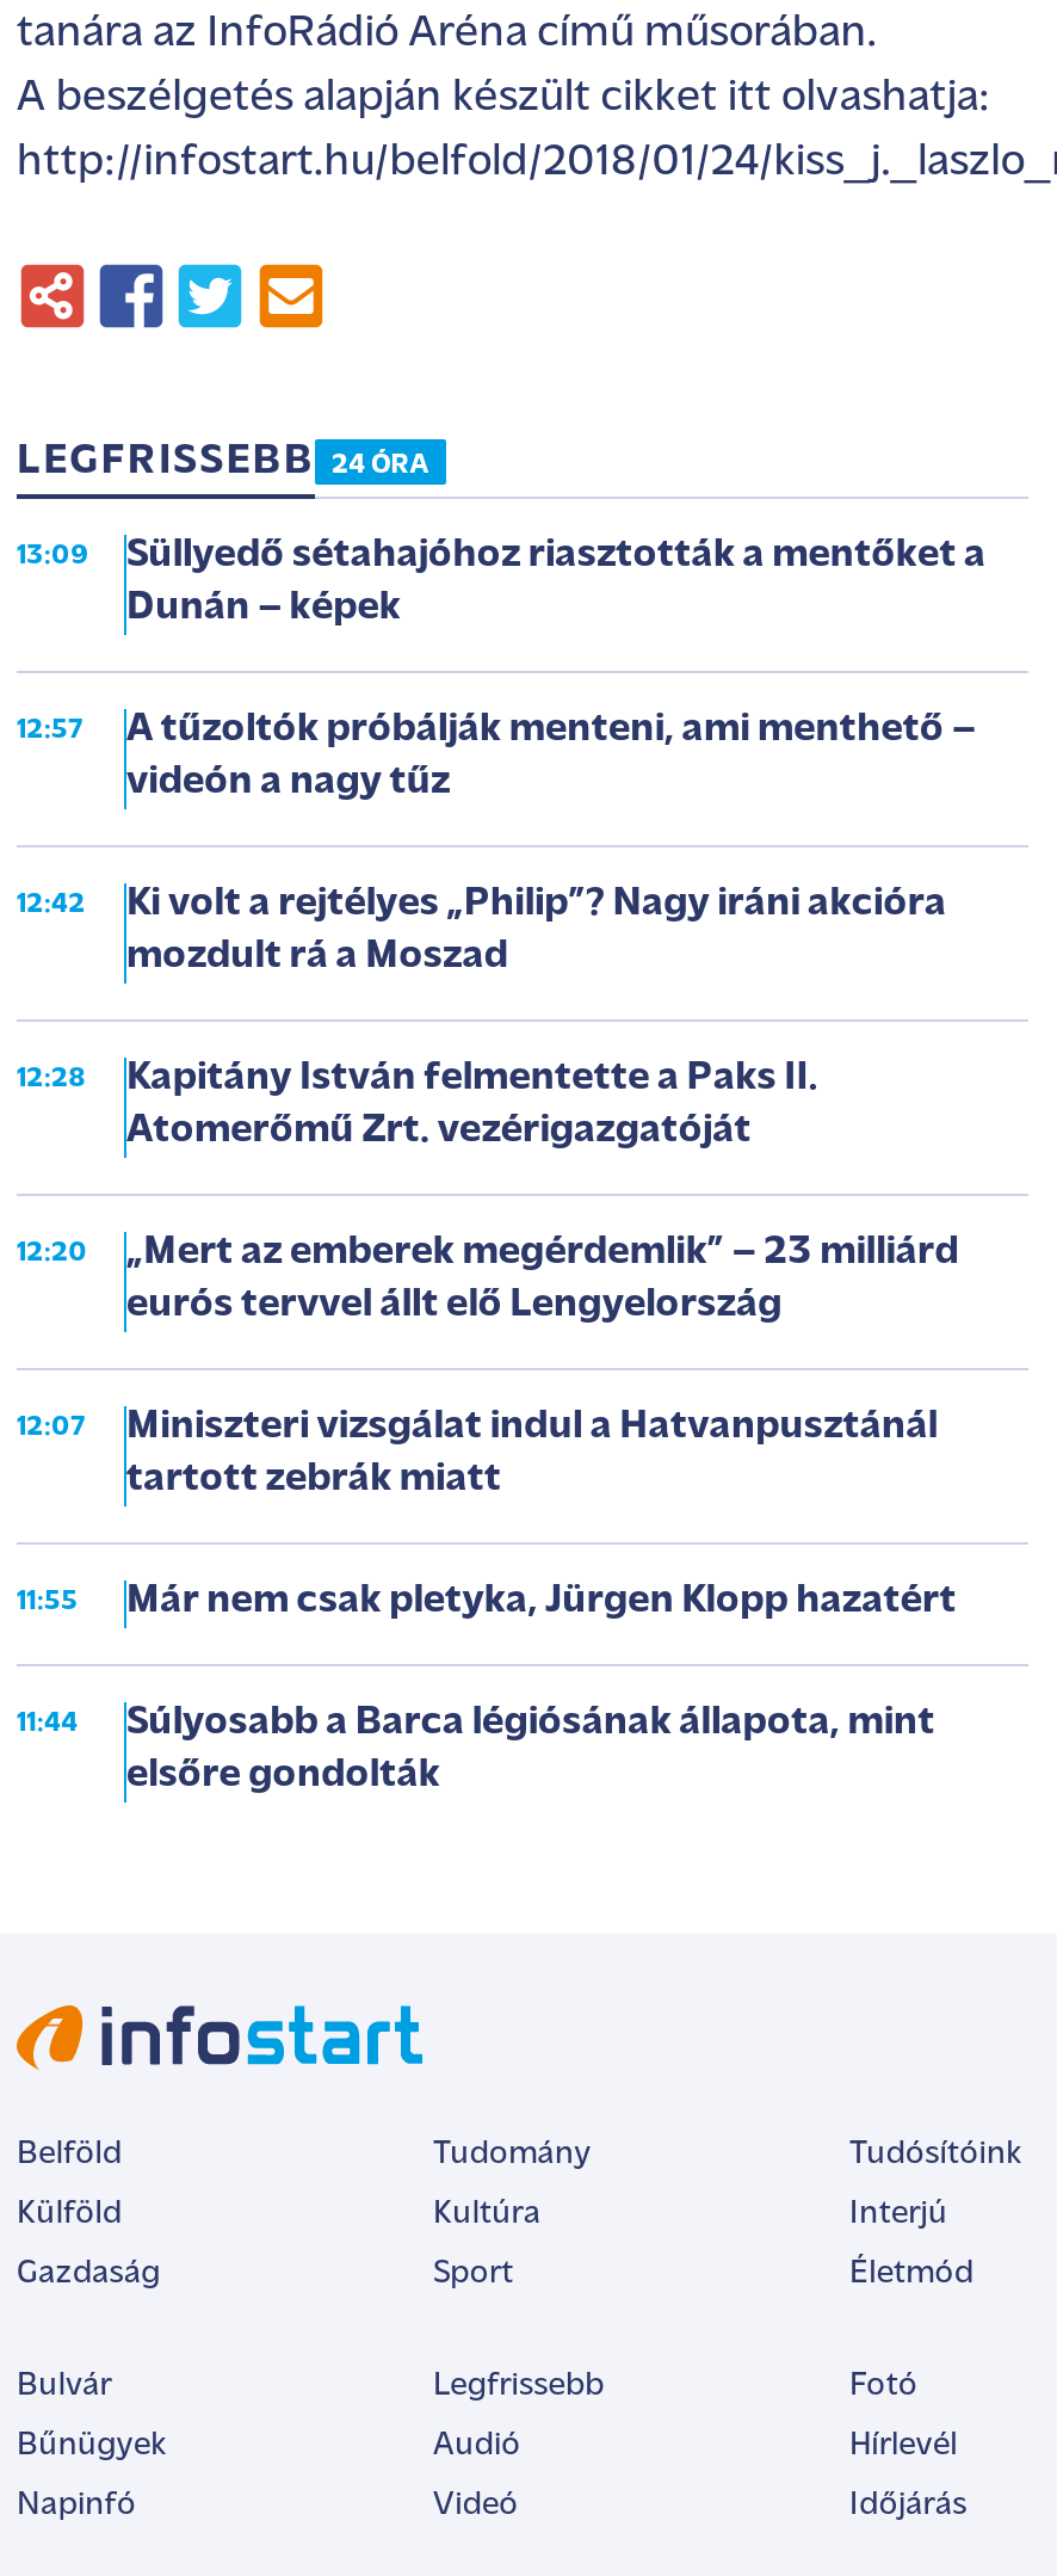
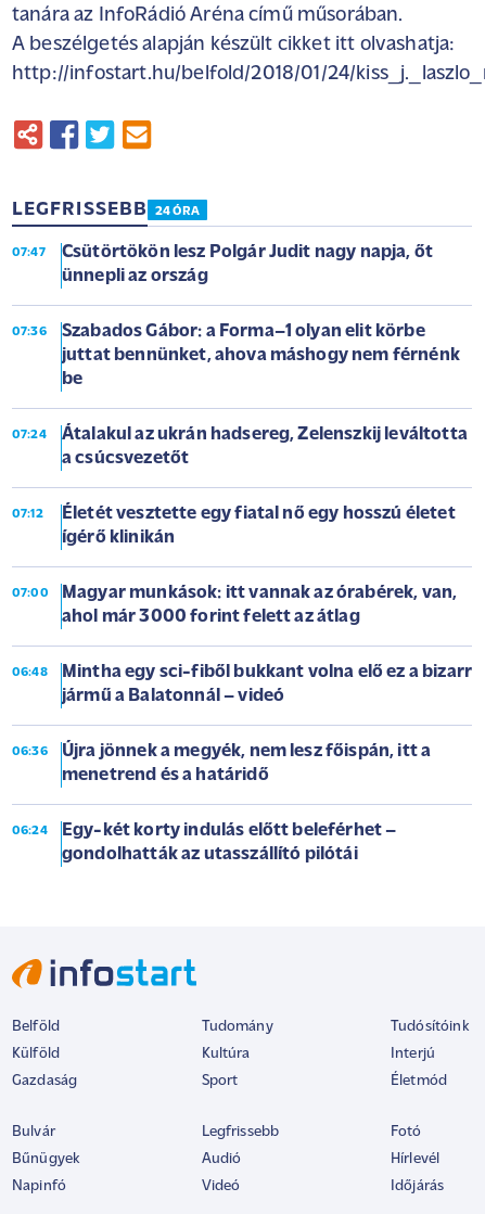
- 13:09
- Süllyedő sétahajóhoz riasztották a mentőket a
- Dunán – képek
+ 07:47
+ Csütörtökön lesz Polgár Judit nagy napja, őt
+ ünnepli az ország

- 12:57
- A tűzoltók próbálják menteni, ami menthető –
- videón a nagy tűz
+ 07:36
+ Szabados Gábor: a Forma–1 olyan elit körbe
+ juttat bennünket, ahova máshogy nem férnénk
+ be

- 12:42
- Ki volt a rejtélyes „Philip”? Nagy iráni akcióra
- mozdult rá a Moszad
+ 07:24
+ Átalakul az ukrán hadsereg, Zelenszkij leváltotta
+ a csúcsvezetőt

- 12:28
- Kapitány István felmentette a Paks II.
- Atomerőmű Zrt. vezérigazgatóját
+ 07:12
+ Életét vesztette egy fiatal nő egy hosszú életet
+ ígérő klinikán

- 12:20
- „Mert az emberek megérdemlik” – 23 milliárd
- eurós tervvel állt elő Lengyelország
+ 07:00
+ Magyar munkások: itt vannak az órabérek, van,
+ ahol már 3000 forint felett az átlag

- 12:07
- Miniszteri vizsgálat indul a Hatvanpusztánál
- tartott zebrák miatt
+ 06:48
+ Mintha egy sci-fiből bukkant volna elő ez a bizarr
+ jármű a Balatonnál – videó

- 11:55
- Már nem csak pletyka, Jürgen Klopp hazatért
+ 06:36
+ Újra jönnek a megyék, nem lesz főispán, itt a
+ menetrend és a határidő

- 11:44
- Súlyosabb a Barca légiósának állapota, mint
- elsőre gondolták
+ 06:24
+ Egy-két korty indulás előtt beleférhet –
+ gondolhatták az utasszállító pilótái
